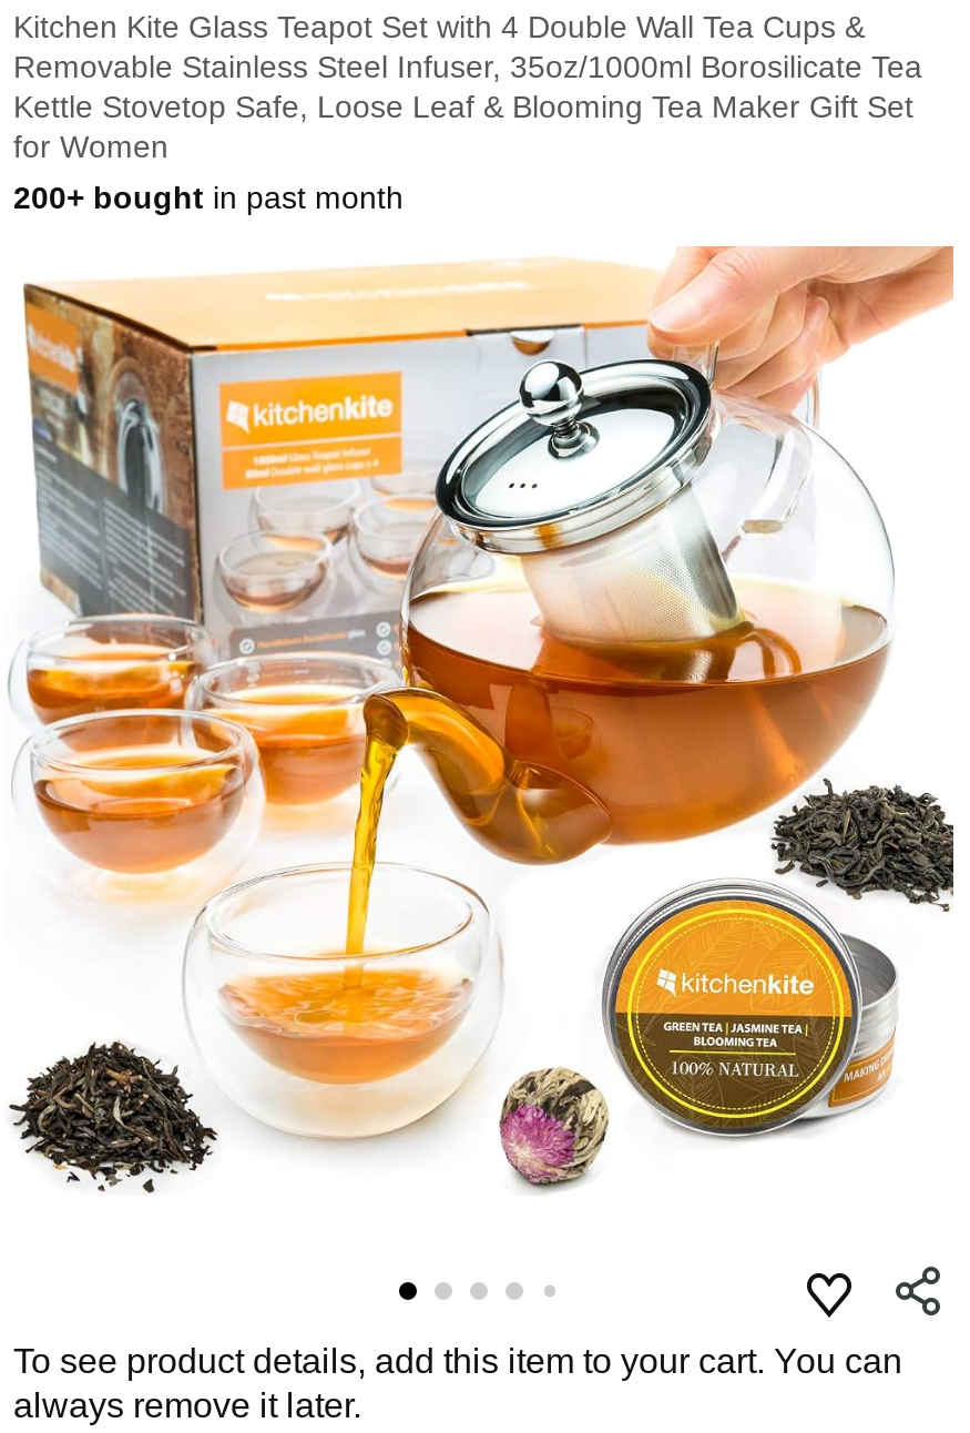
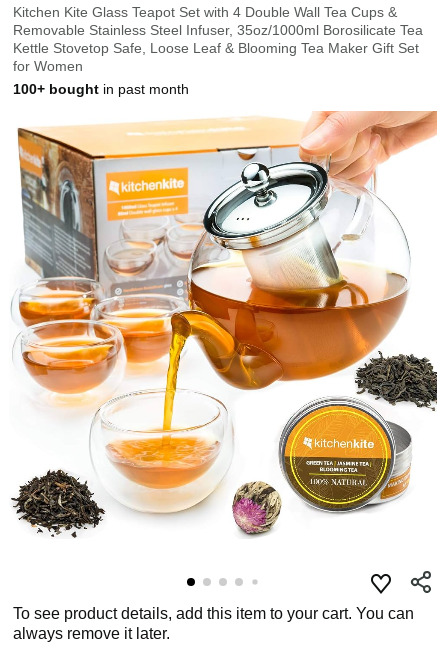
- 200+ bought in past month
+ 100+ bought in past month
